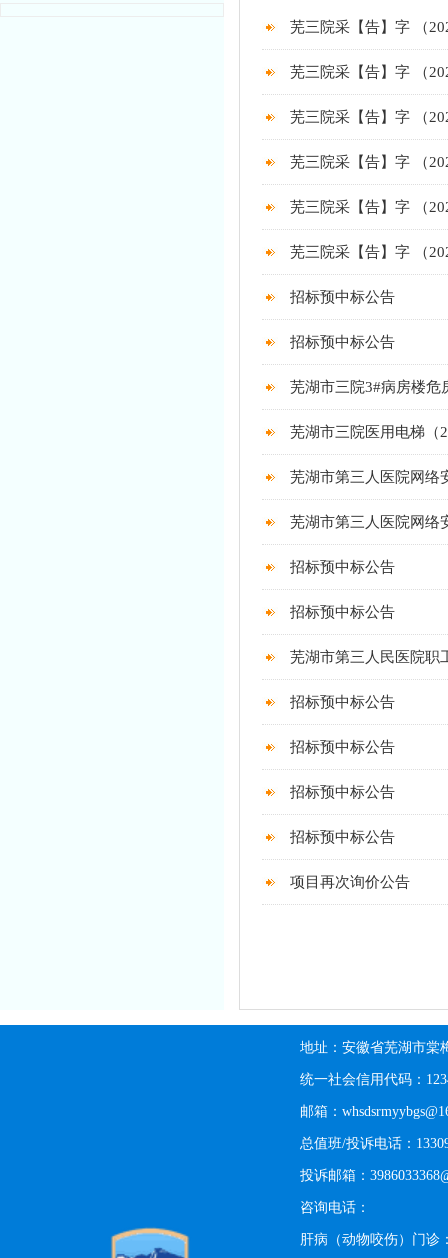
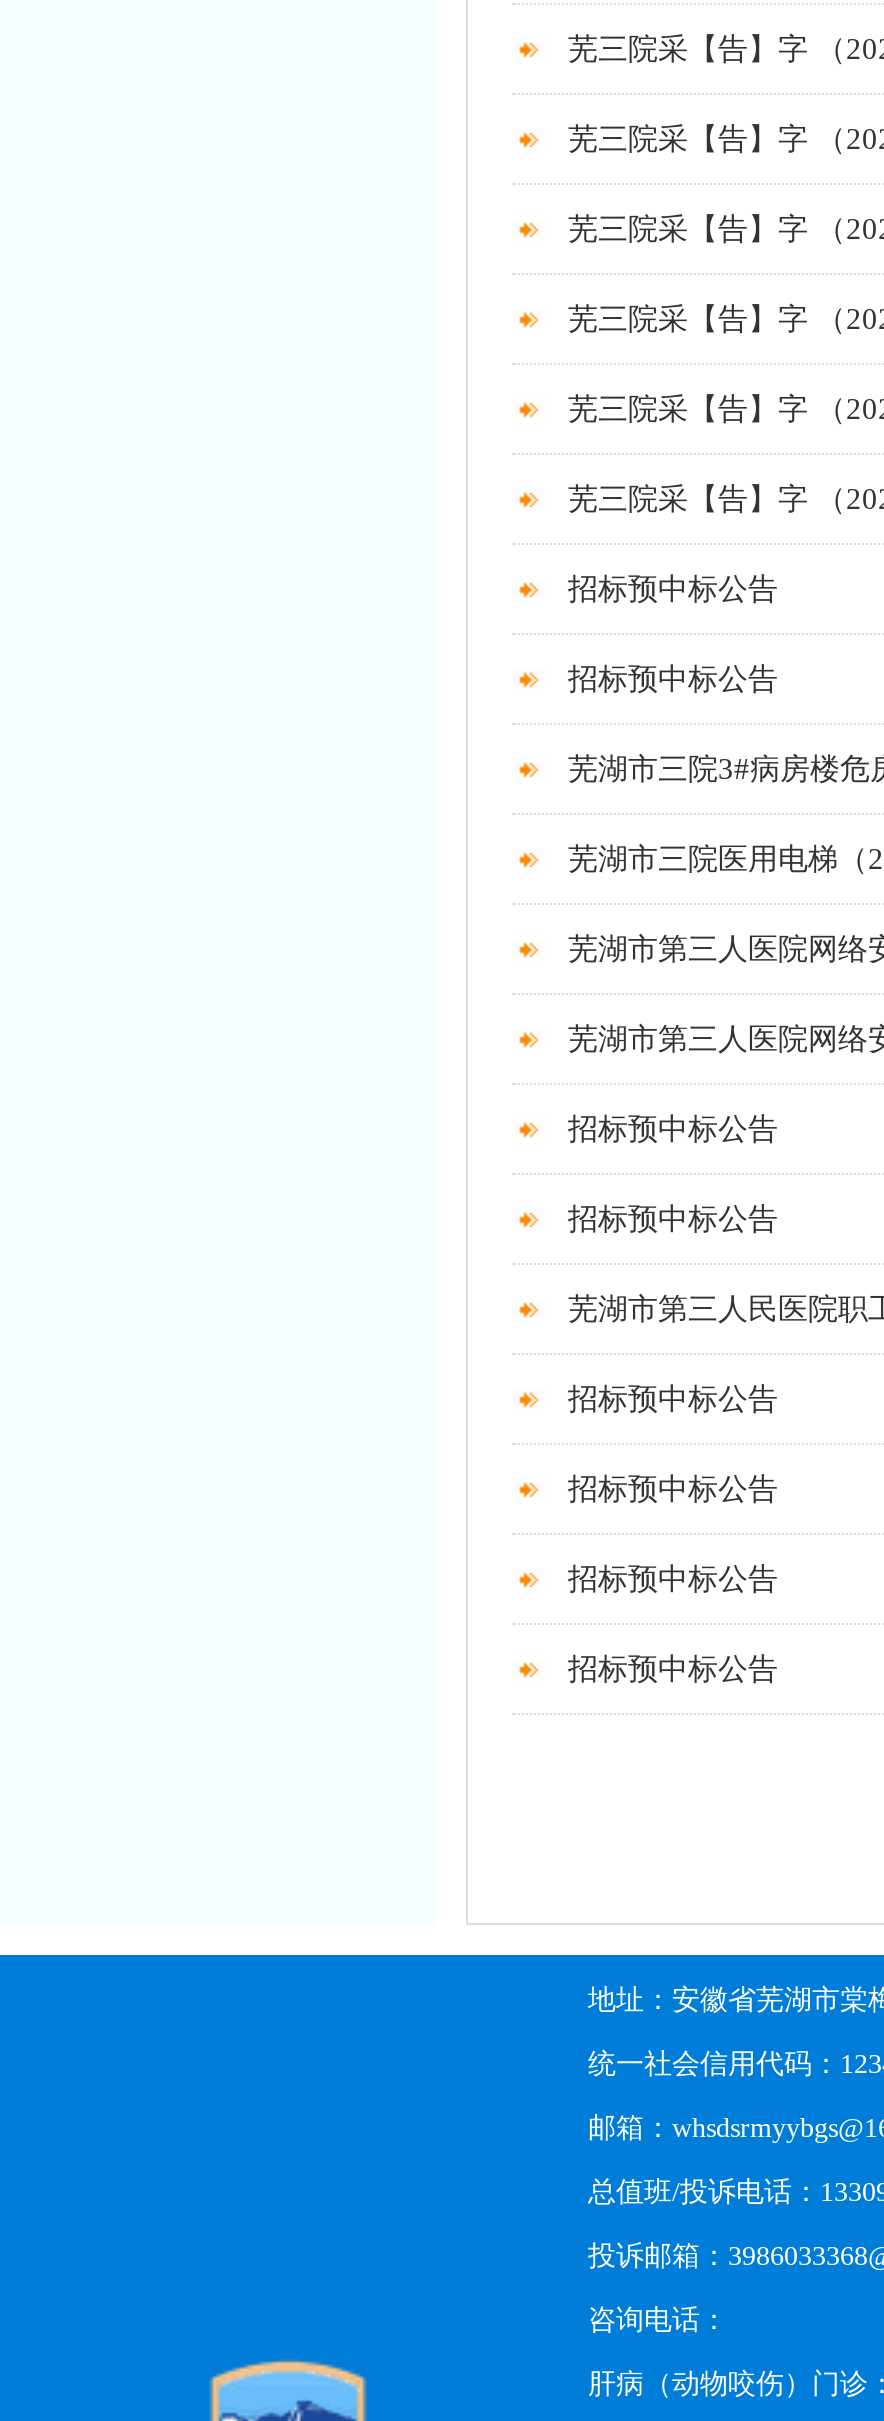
- 项目再次询价公告
